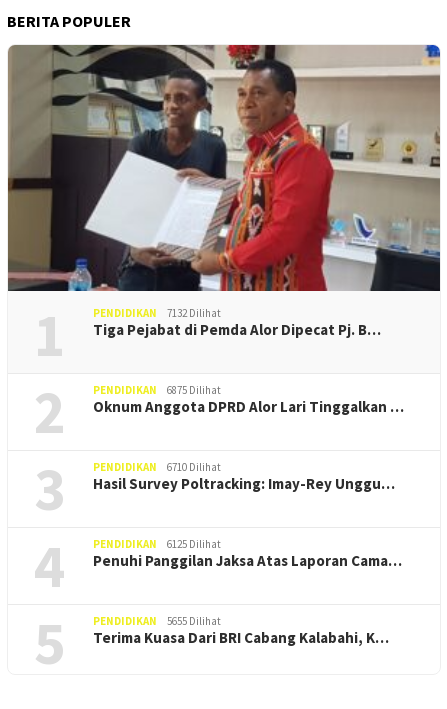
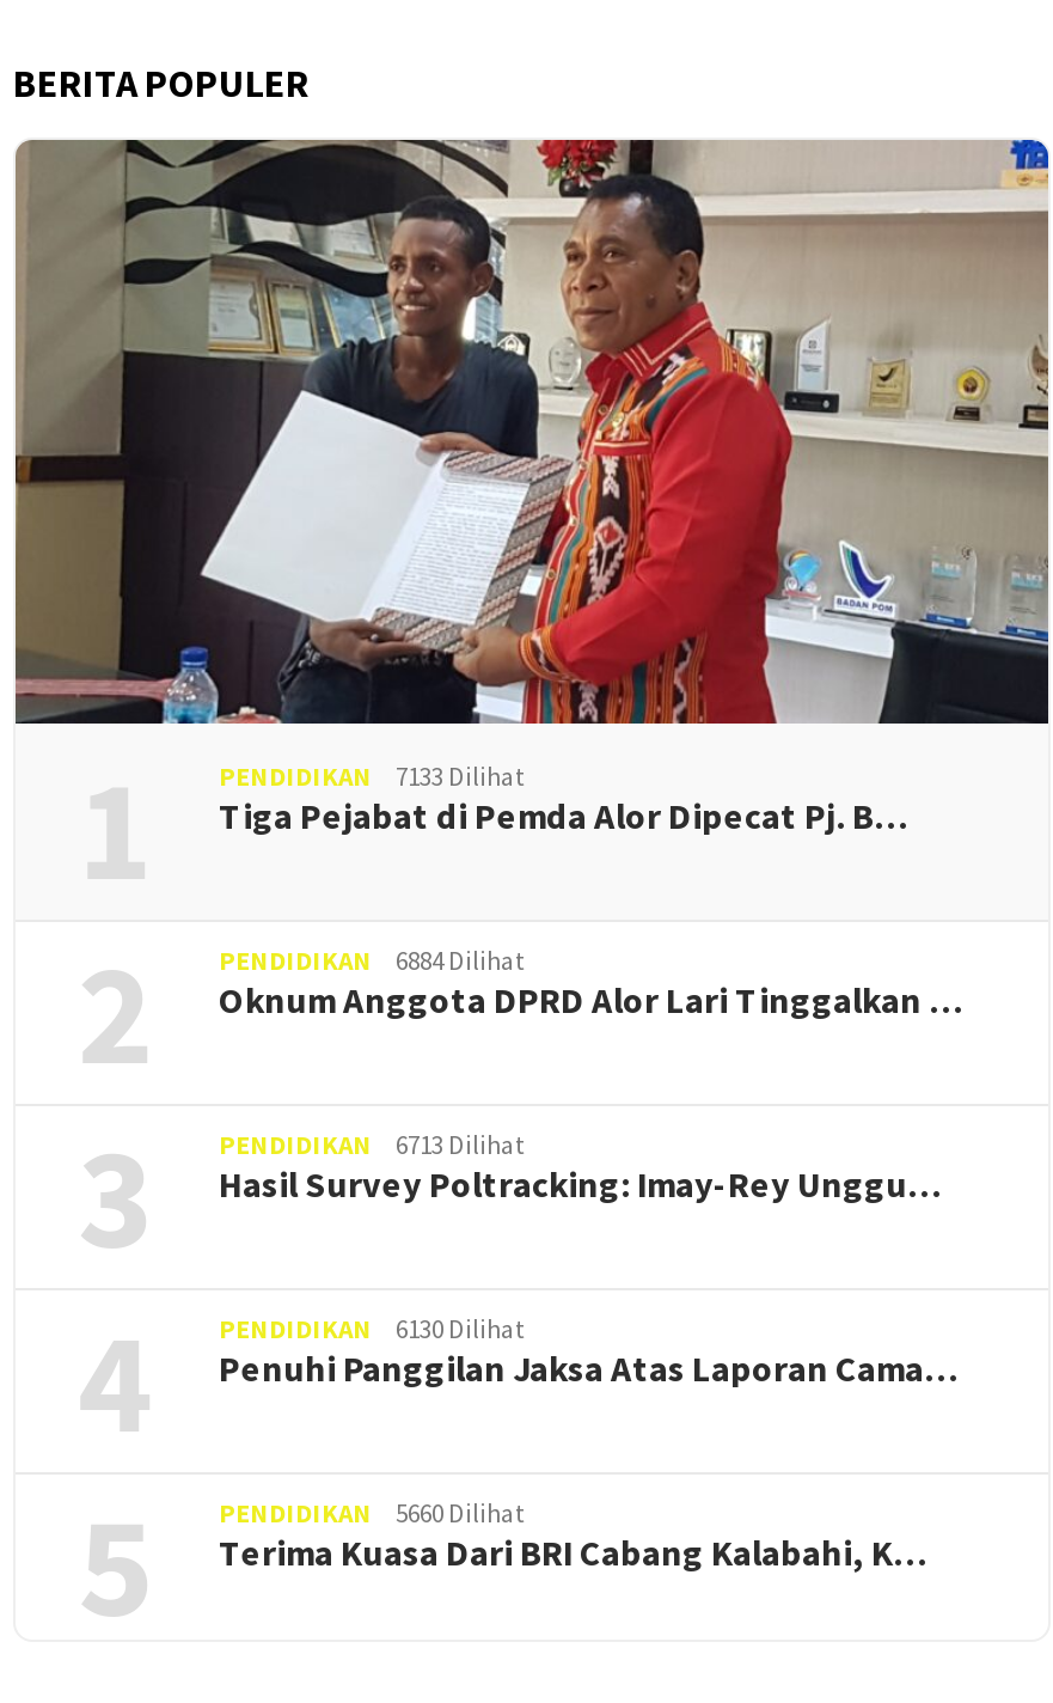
- 7132 Dilihat
+ 7133 Dilihat

- 6875 Dilihat
+ 6884 Dilihat

- 6710 Dilihat
+ 6713 Dilihat

- 6125 Dilihat
+ 6130 Dilihat

- 5655 Dilihat
+ 5660 Dilihat
